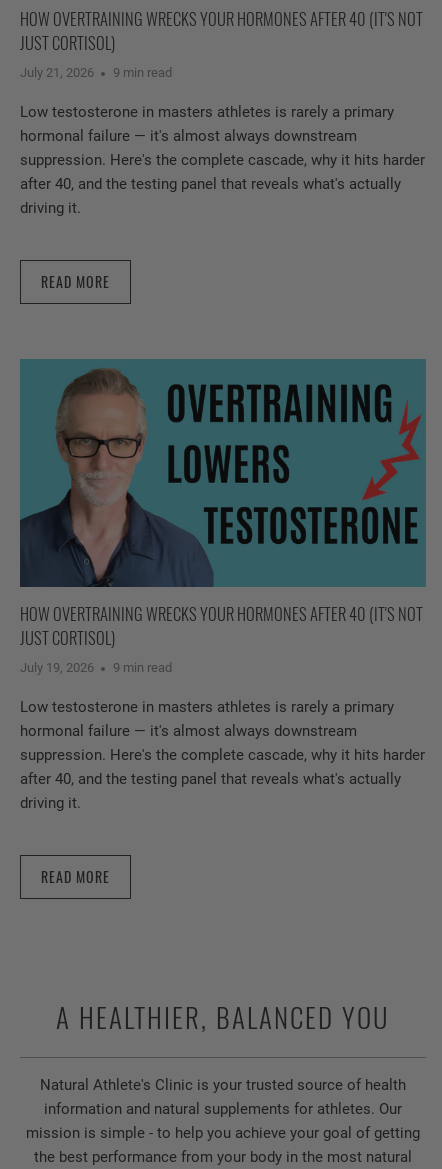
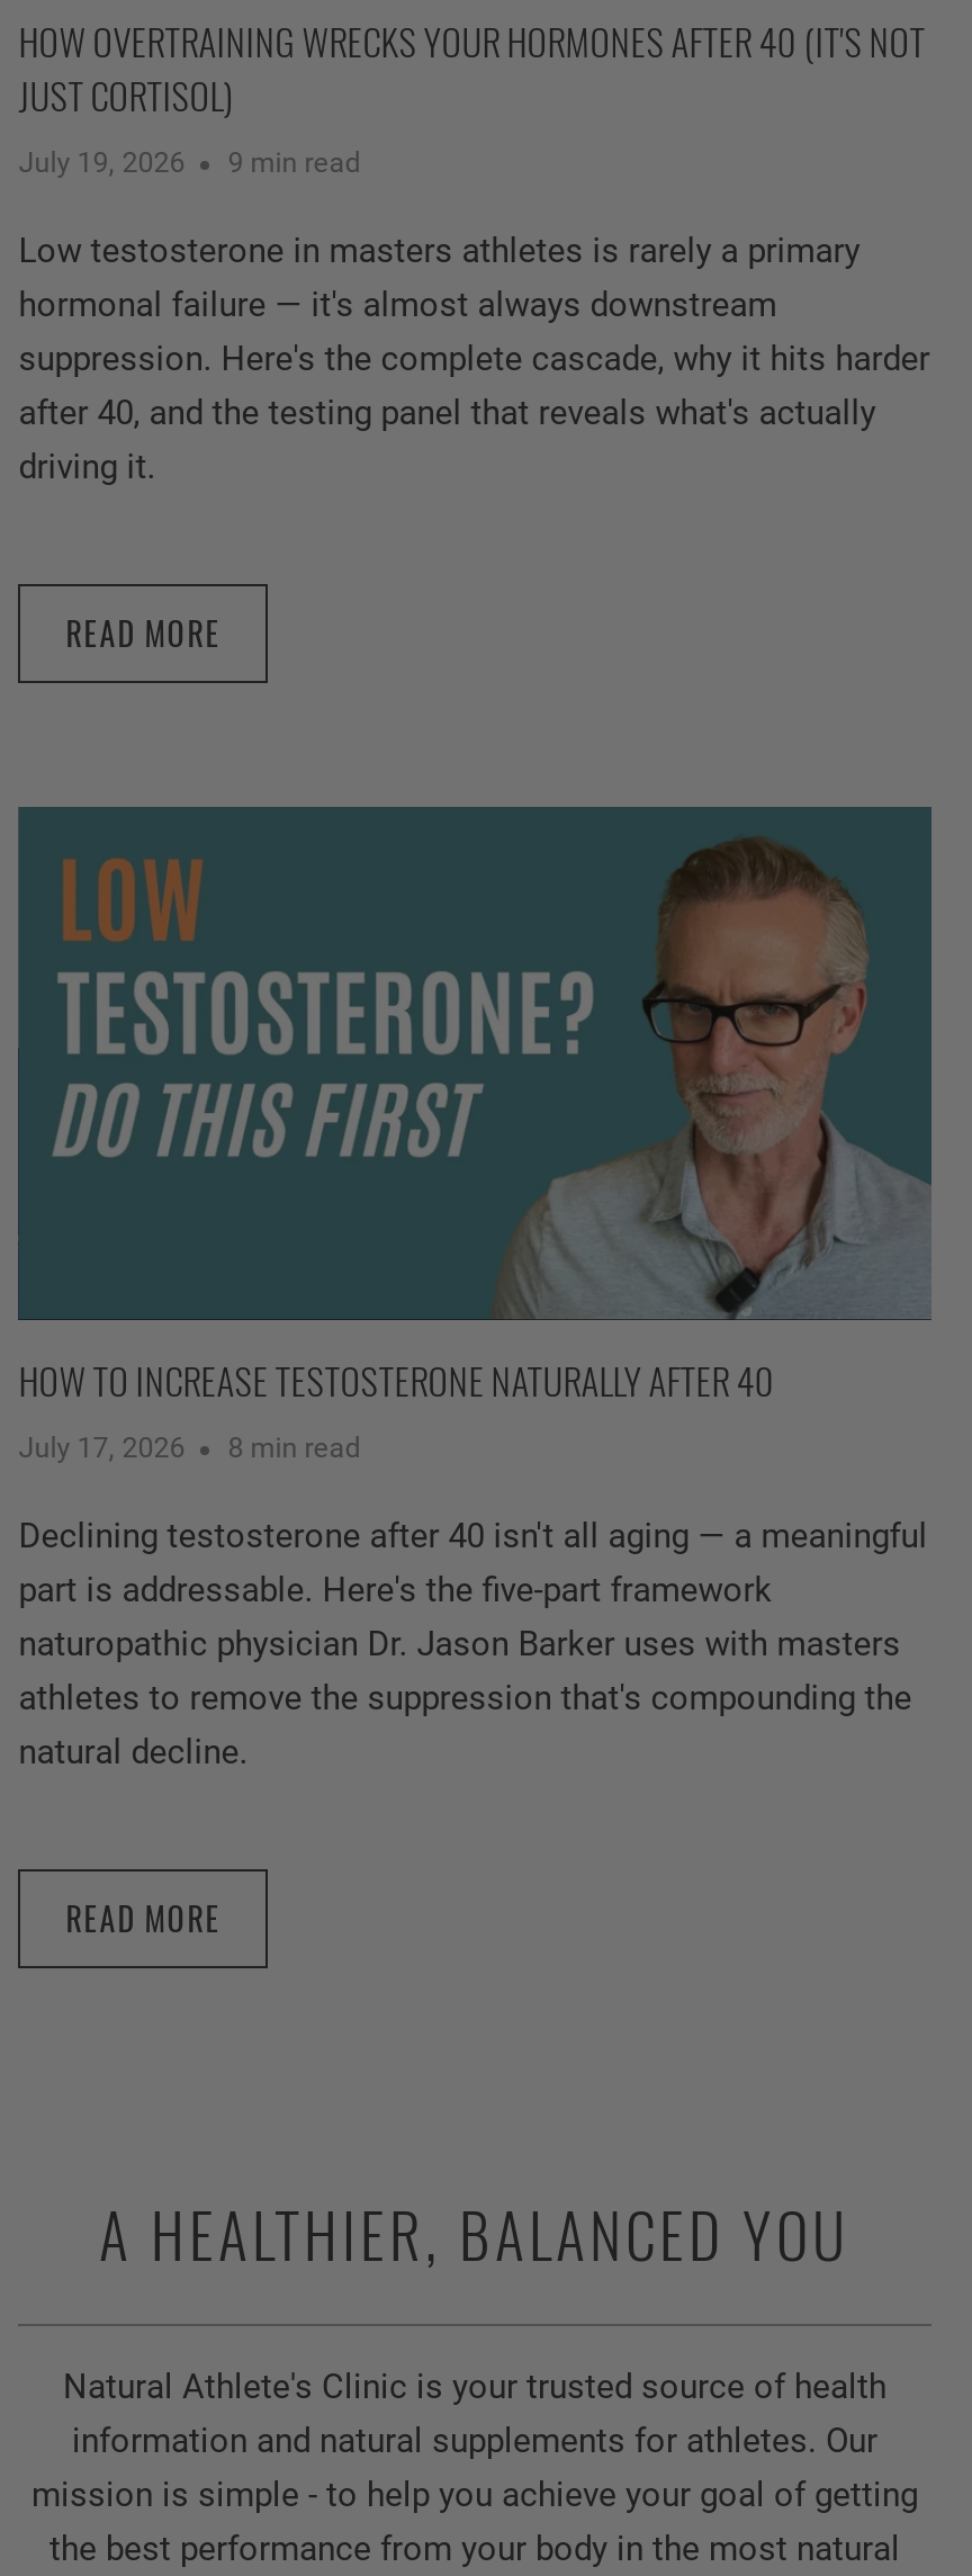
- July 21, 2026 9 min read
+ July 19, 2026 9 min read

- [image]
- HOW OVERTRAINING WRECKS YOUR HORMONES AFTER 40 (IT'S NOT
- JUST CORTISOL)
- July 19, 2026
- 9 min read
+ [image]
+ HOW TO INCREASE TESTOSTERONE NATURALLY AFTER 40
+ July 17, 2026
+ 8 min read

- Low testosterone in masters athletes is rarely a primary
- hormonal failure — it's almost always downstream
- suppression. Here's the complete cascade, why it hits harder
- after 40, and the testing panel that reveals what's actually
- driving it.
+ Declining testosterone after 40 isn't all aging — a meaningful
+ part is addressable. Here's the five-part framework
+ naturopathic physician Dr. Jason Barker uses with masters
+ athletes to remove the suppression that's compounding the
+ natural decline.
